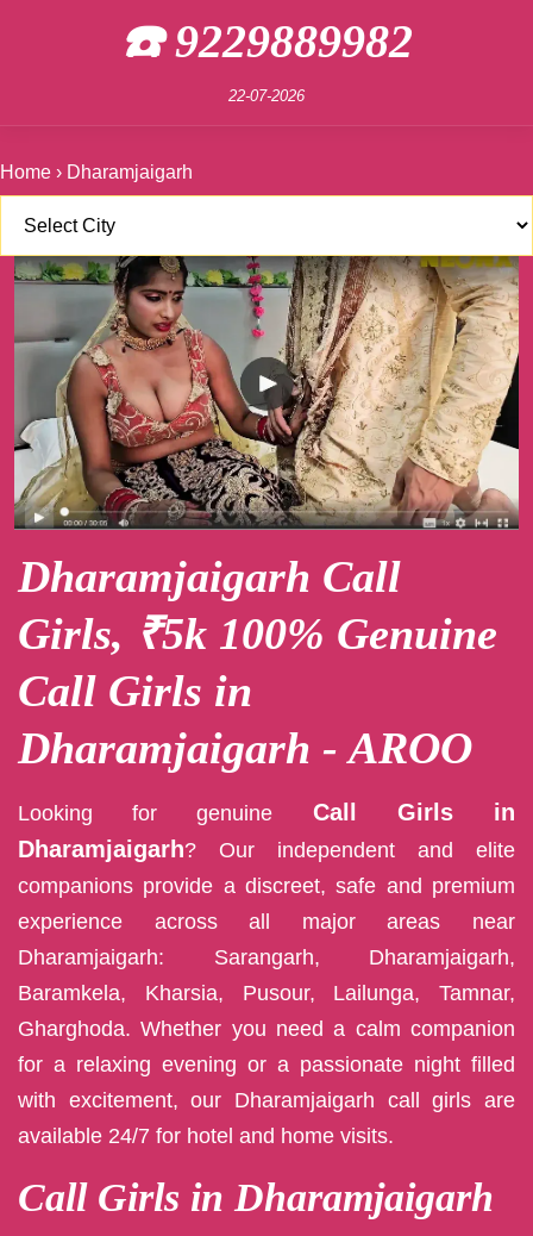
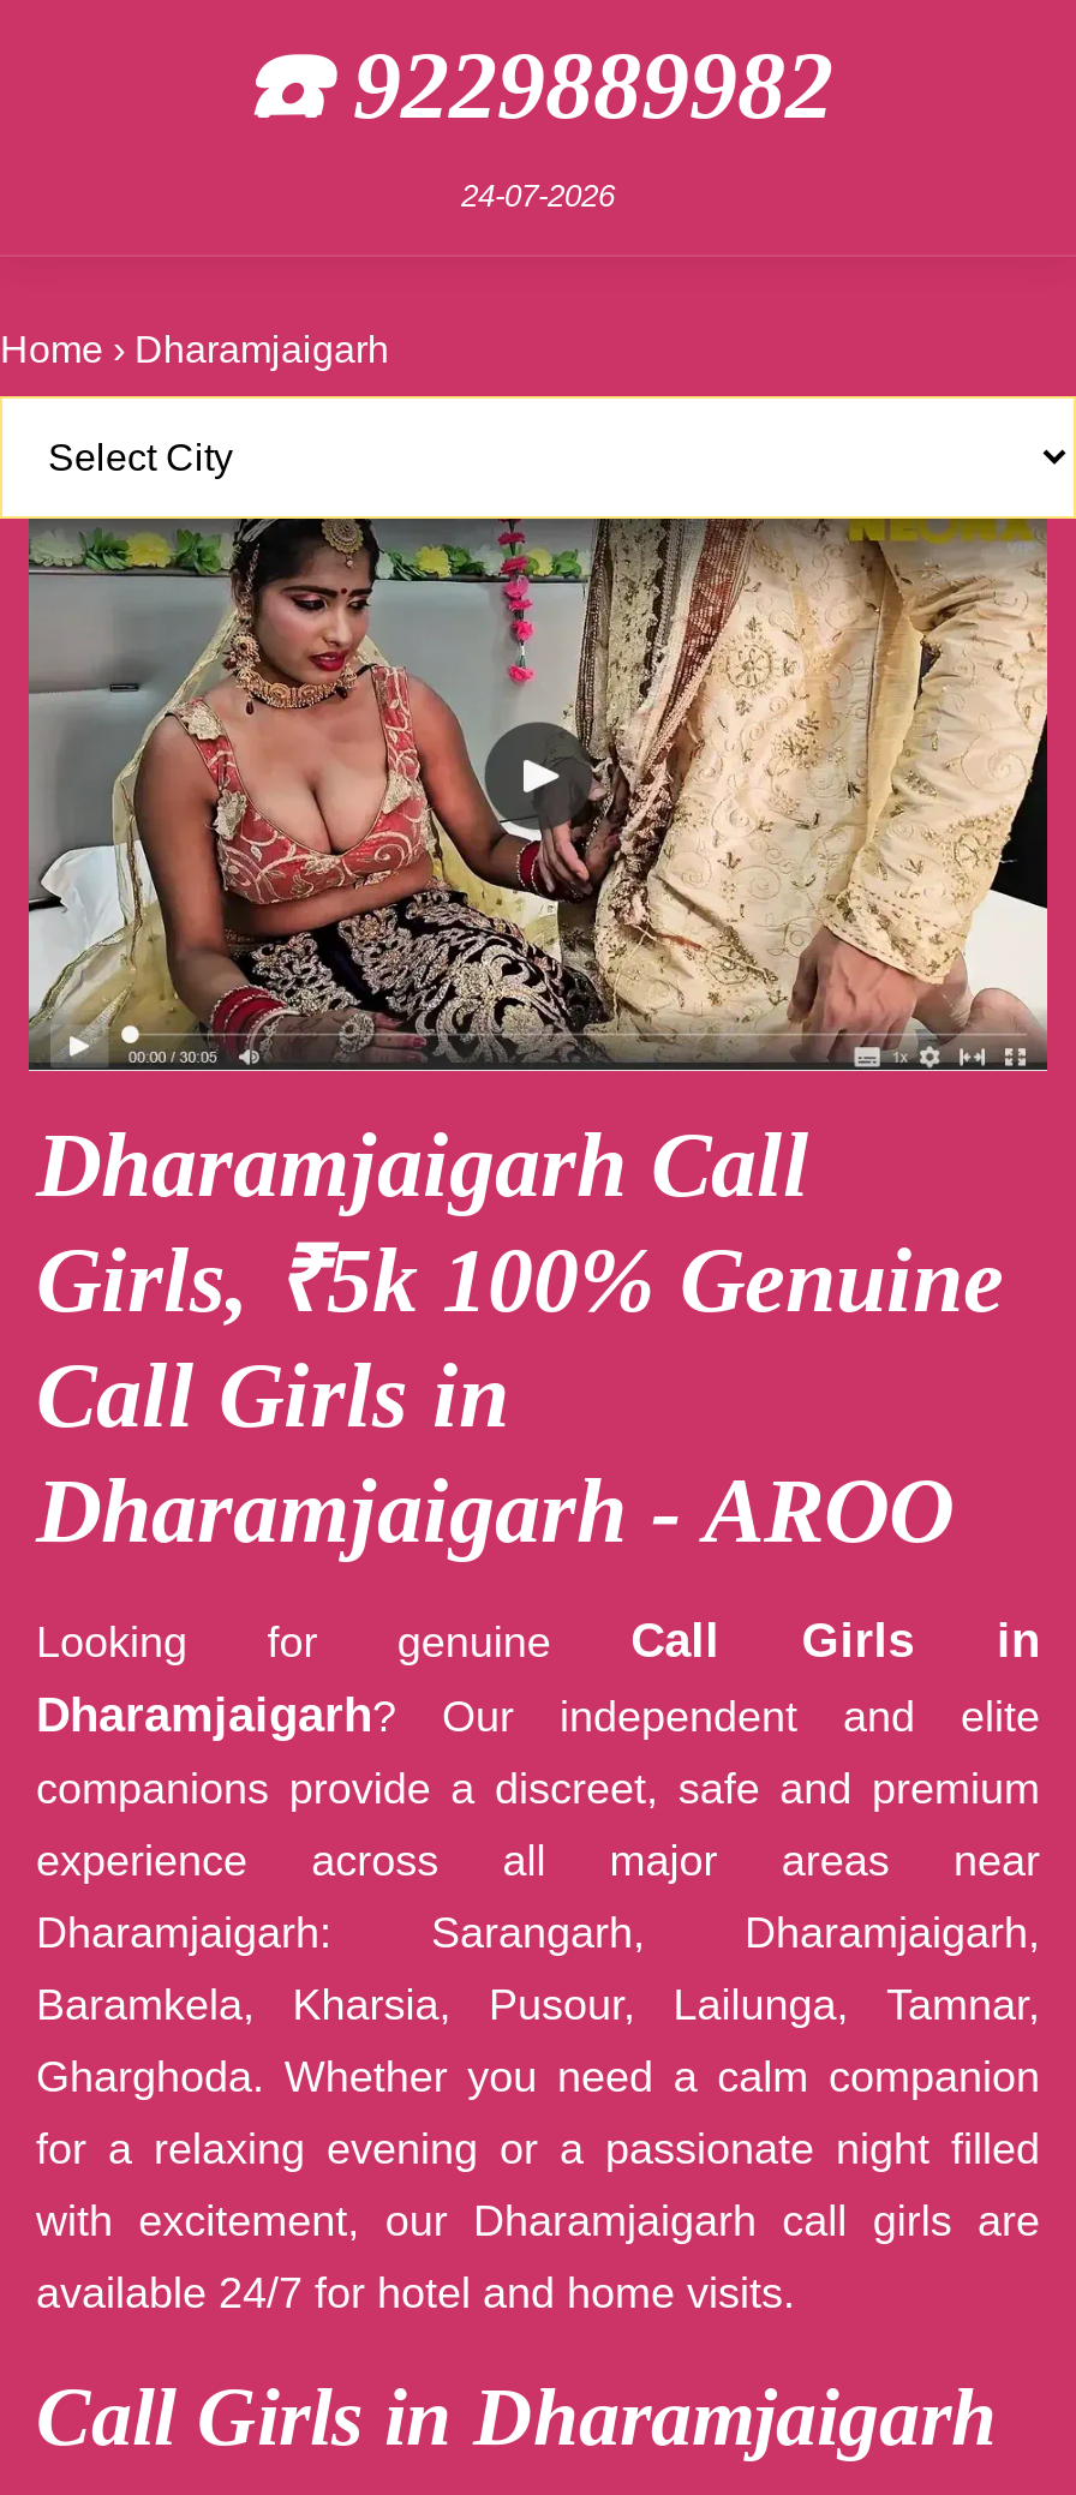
- 22-07-2026
+ 24-07-2026
